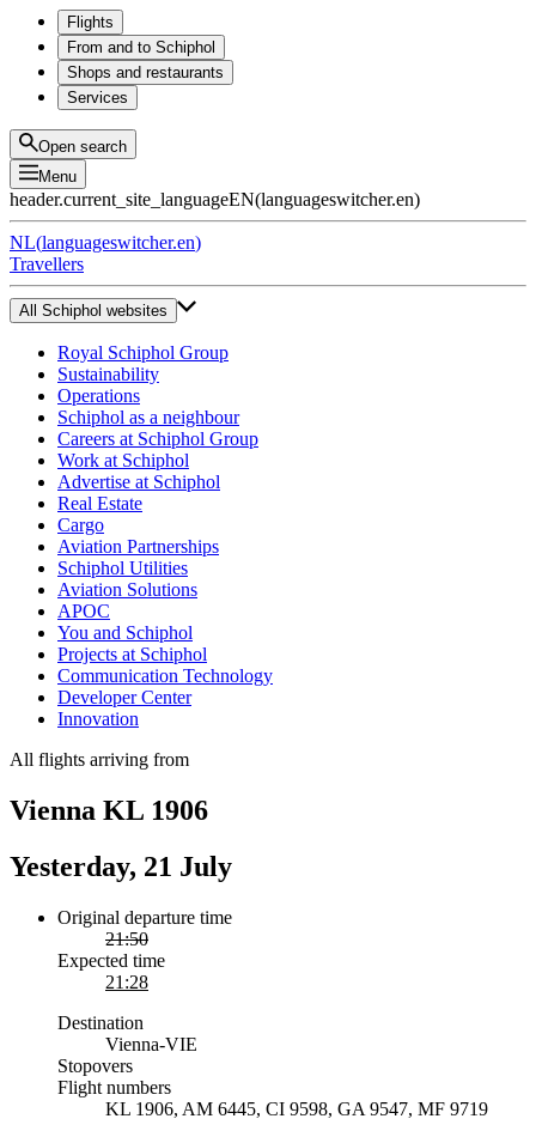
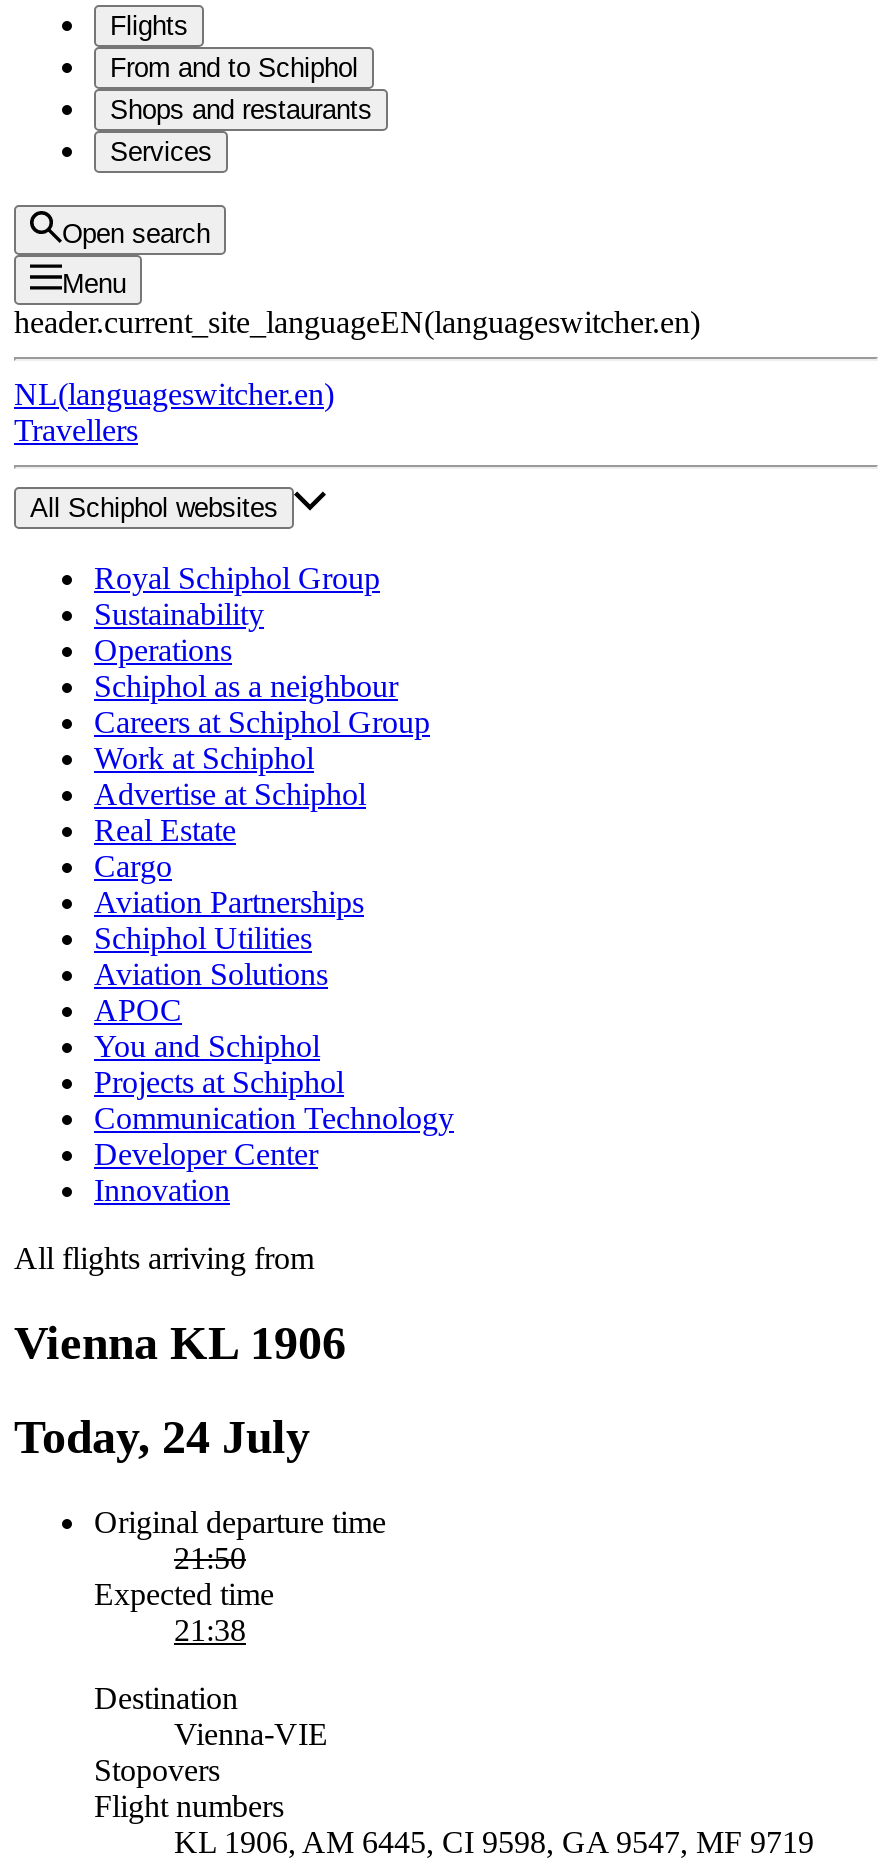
- Yesterday, 21 July
+ Today, 24 July

- 21:28
+ 21:38
